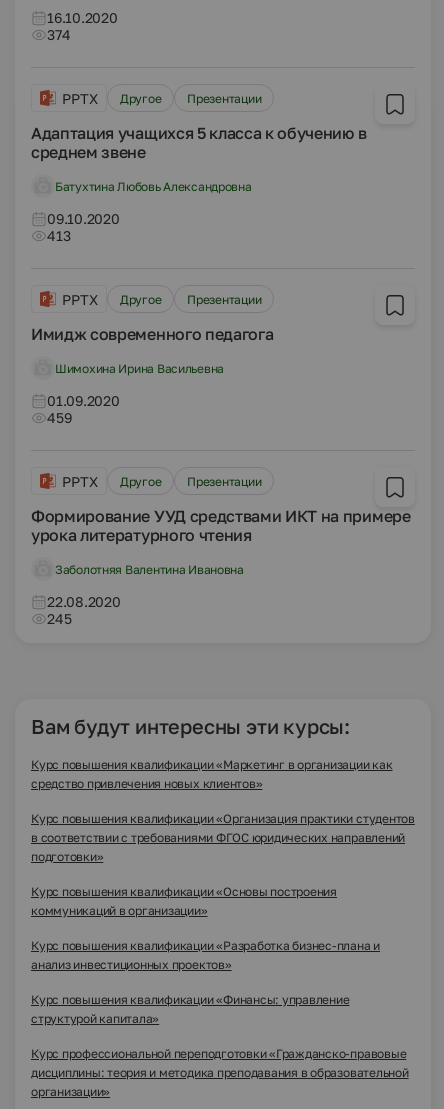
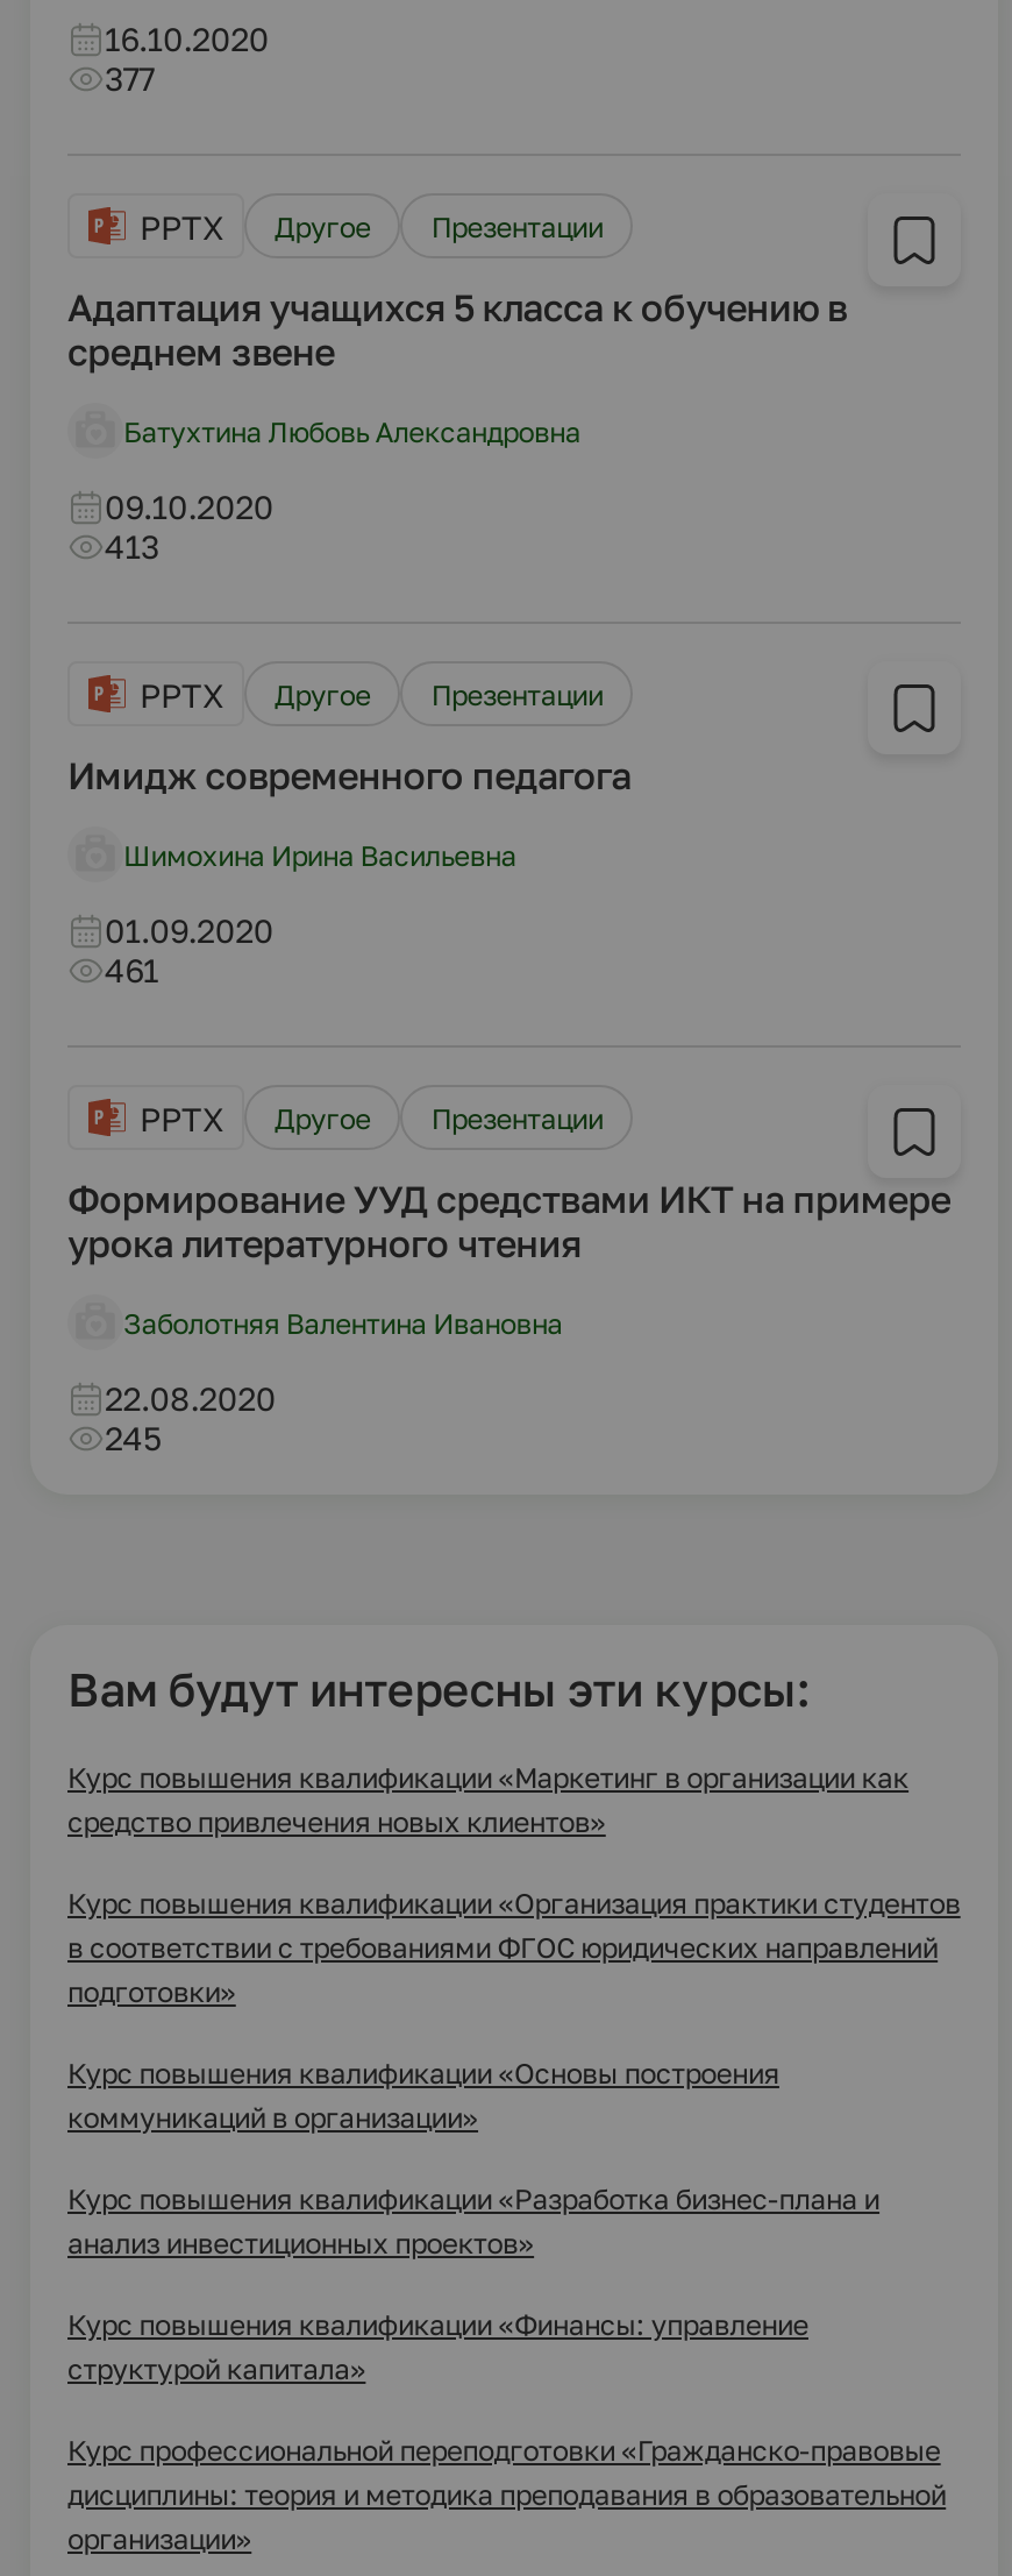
- 374
+ 377

- 459
+ 461
